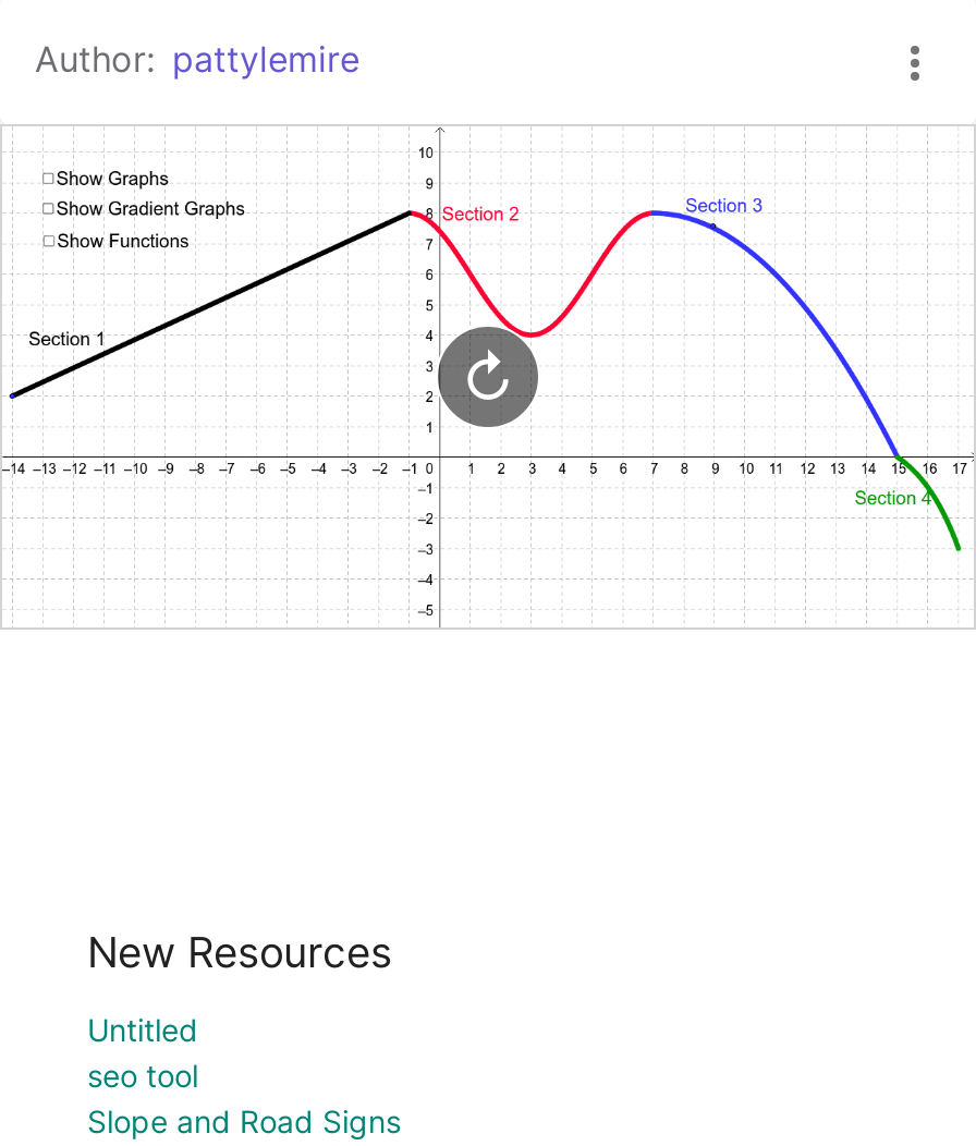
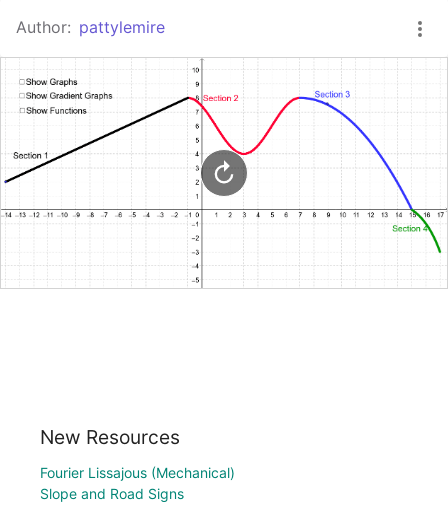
- Untitled
- seo tool
+ Fourier Lissajous (Mechanical)
